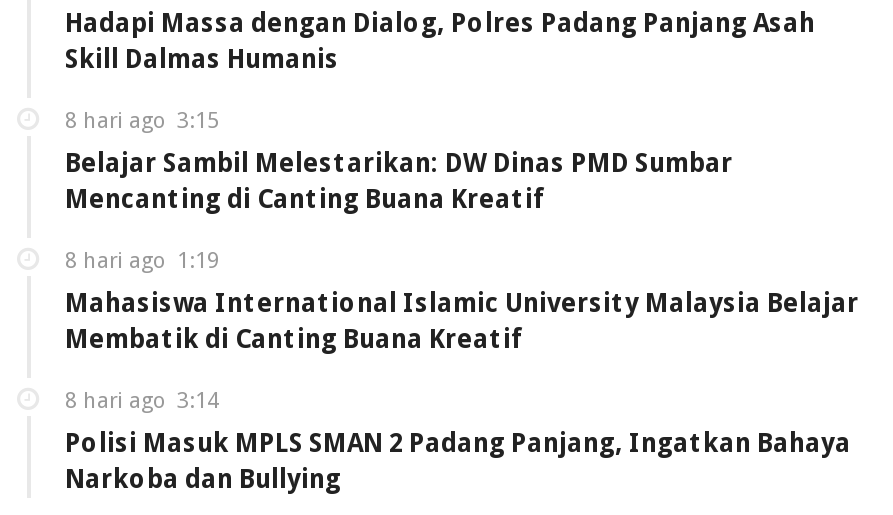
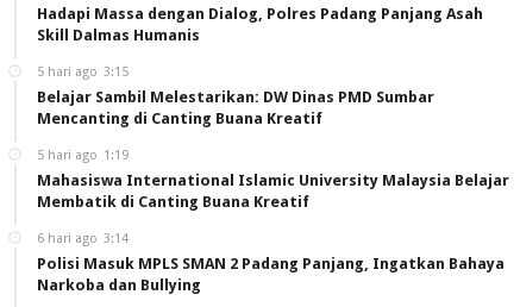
- 8 hari ago 3:15
+ 5 hari ago 3:15

- 8 hari ago 1:19
+ 5 hari ago 1:19

- 8 hari ago 3:14
+ 6 hari ago 3:14
